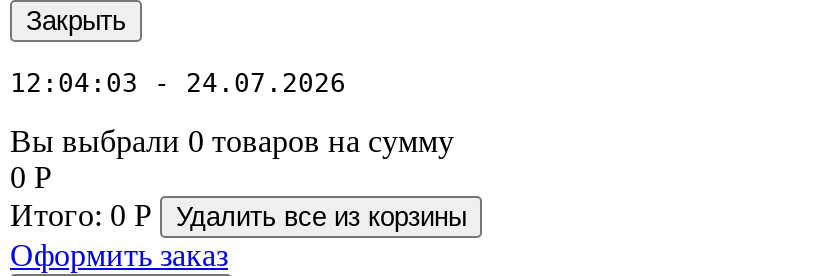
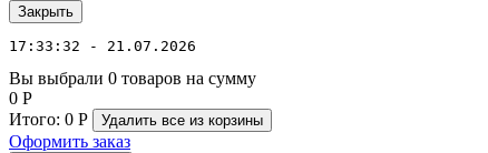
- 12:04:03 - 24.07.2026
+ 17:33:32 - 21.07.2026
